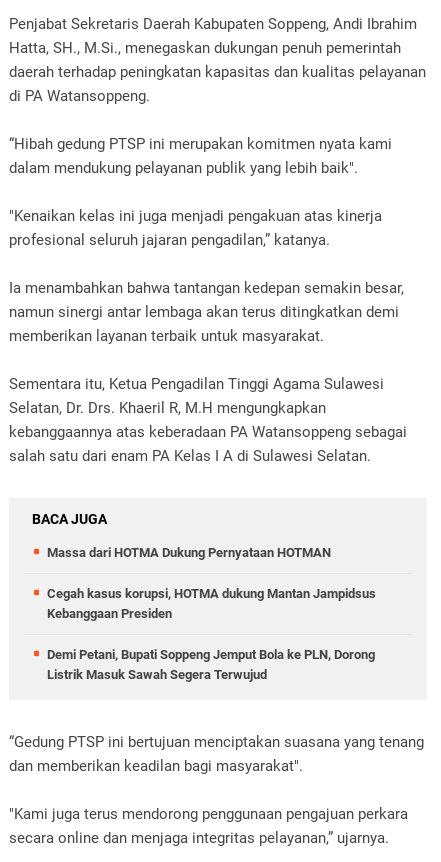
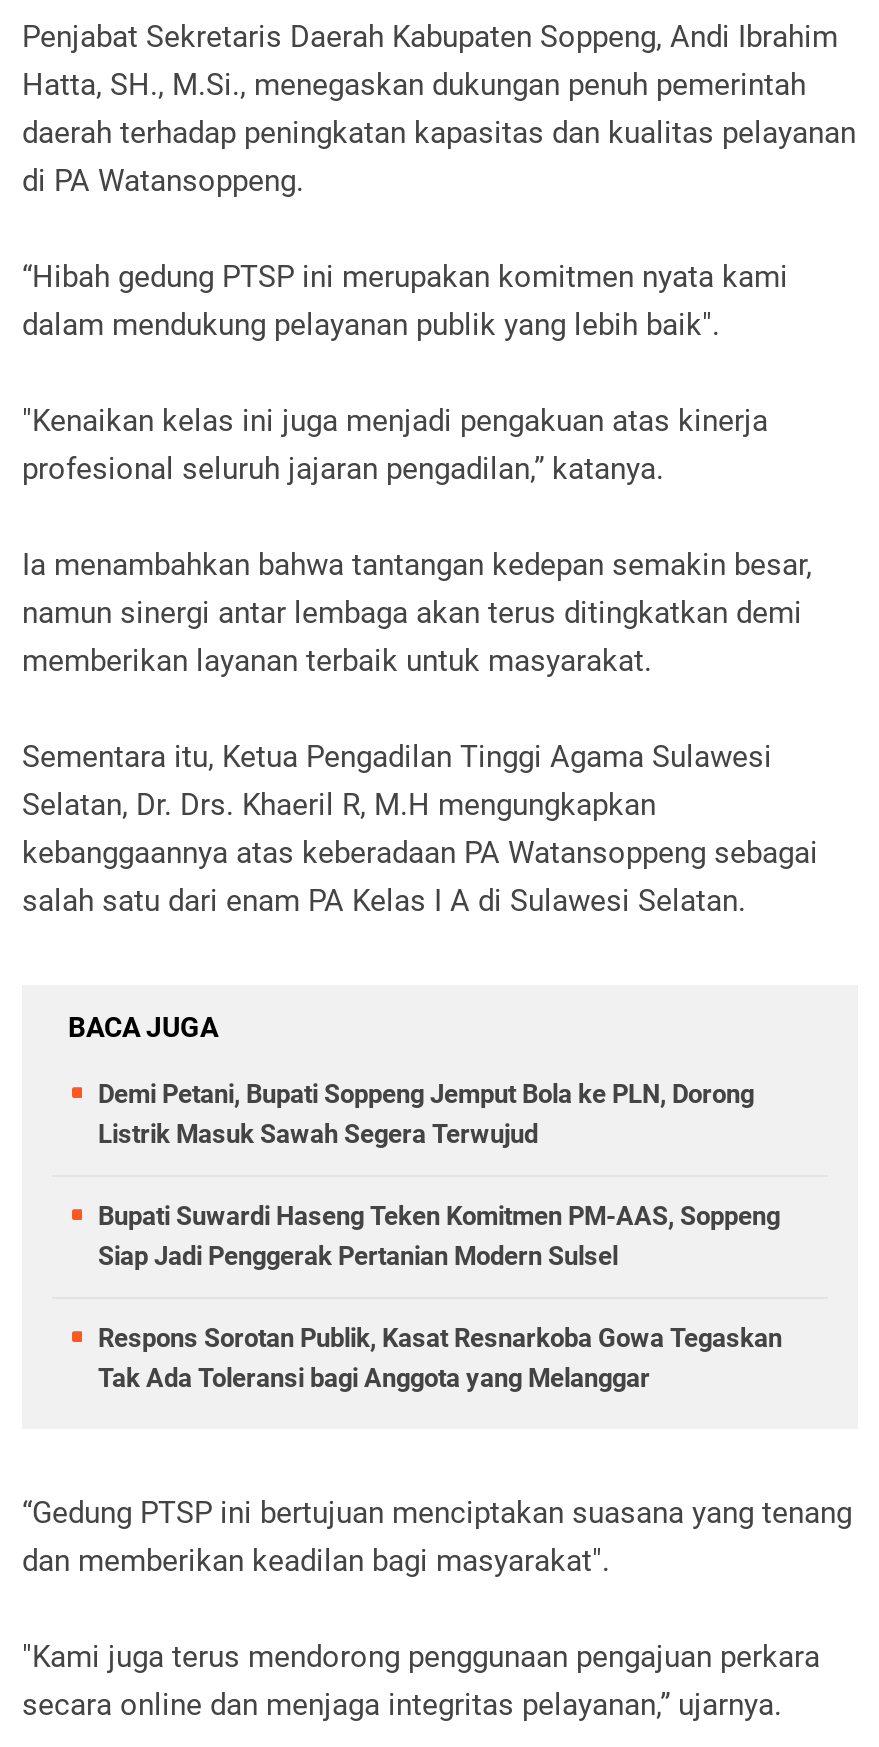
- Massa dari HOTMA Dukung Pernyataan HOTMAN
- Cegah kasus korupsi, HOTMA dukung Mantan Jampidsus
- Kebanggaan Presiden

moved up: Demi Petani, Bupati Soppeng Jemput Bola ke PLN, Dorong | Listrik Masuk Sawah Segera Terwujud

+ Bupati Suwardi Haseng Teken Komitmen PM-AAS, Soppeng
+ Siap Jadi Penggerak Pertanian Modern Sulsel
+ Respons Sorotan Publik, Kasat Resnarkoba Gowa Tegaskan
+ Tak Ada Toleransi bagi Anggota yang Melanggar
